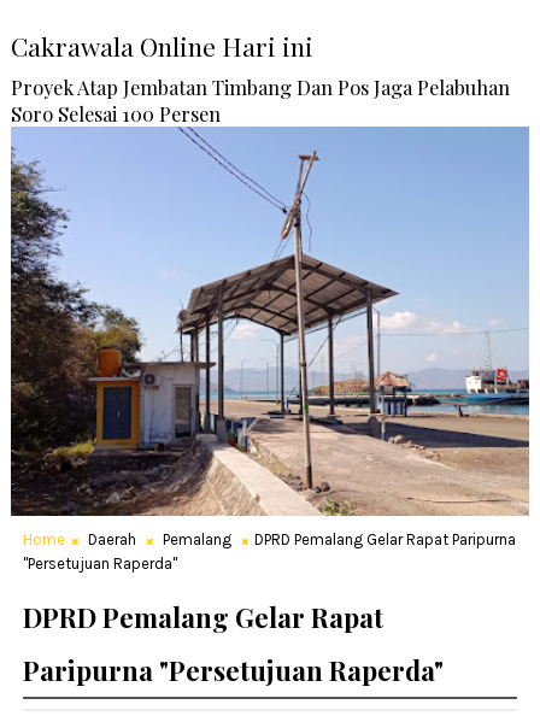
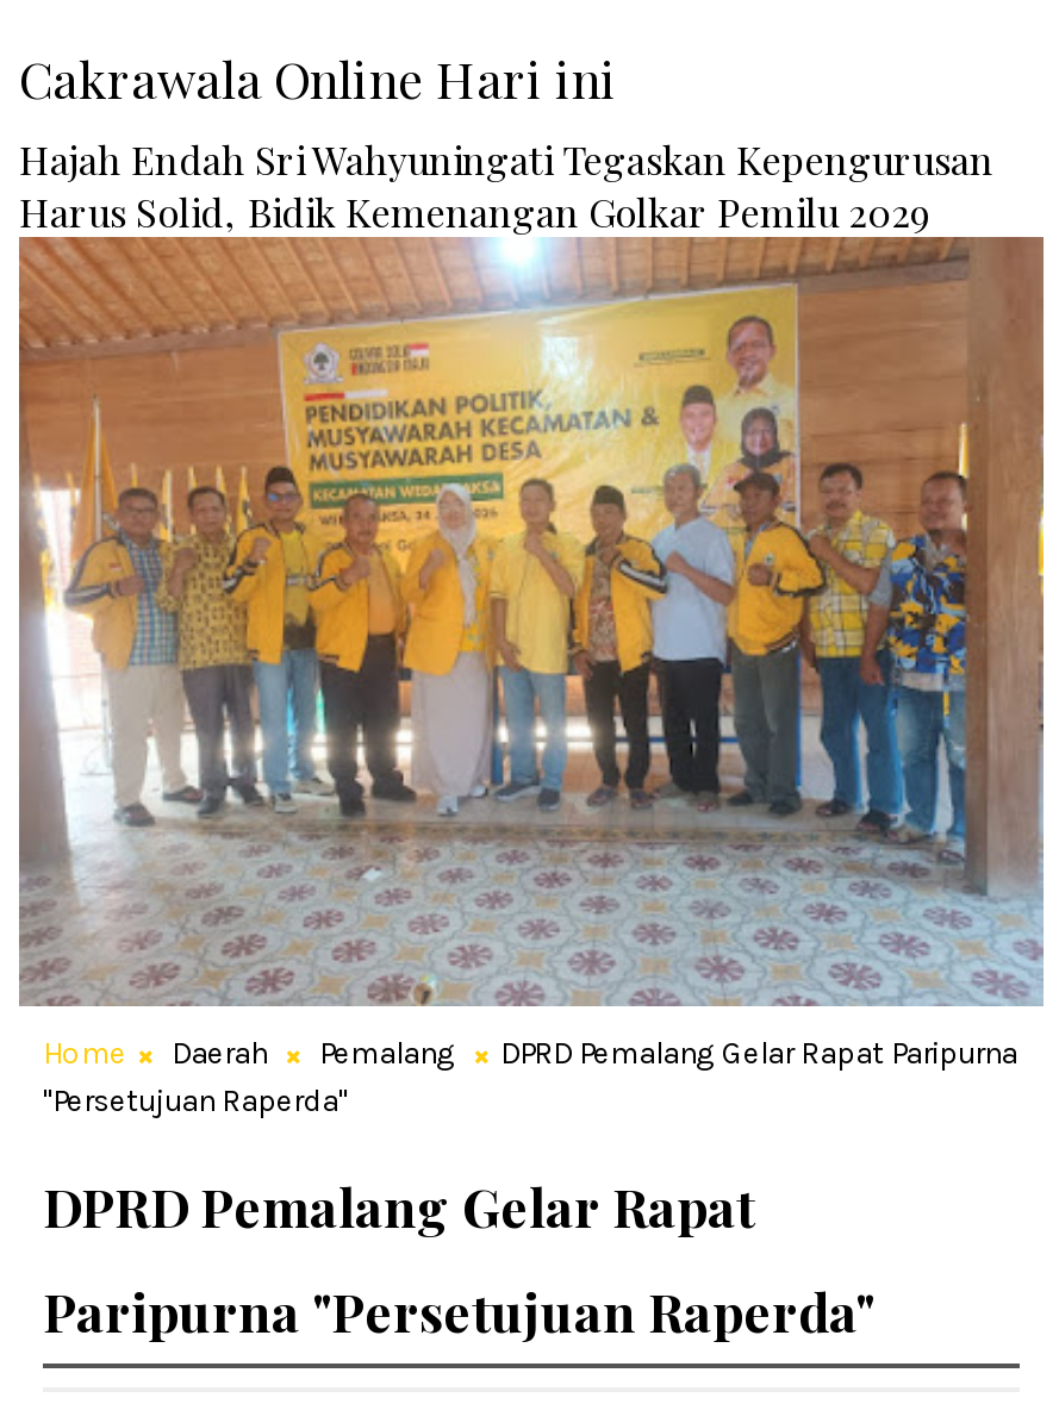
- [image]
- Proyek Atap Jembatan Timbang Dan Pos Jaga Pelabuhan
- Soro Selesai 100 Persen
+ [image]
+ Hajah Endah Sri Wahyuningati Tegaskan Kepengurusan
+ Harus Solid, Bidik Kemenangan Golkar Pemilu 2029
